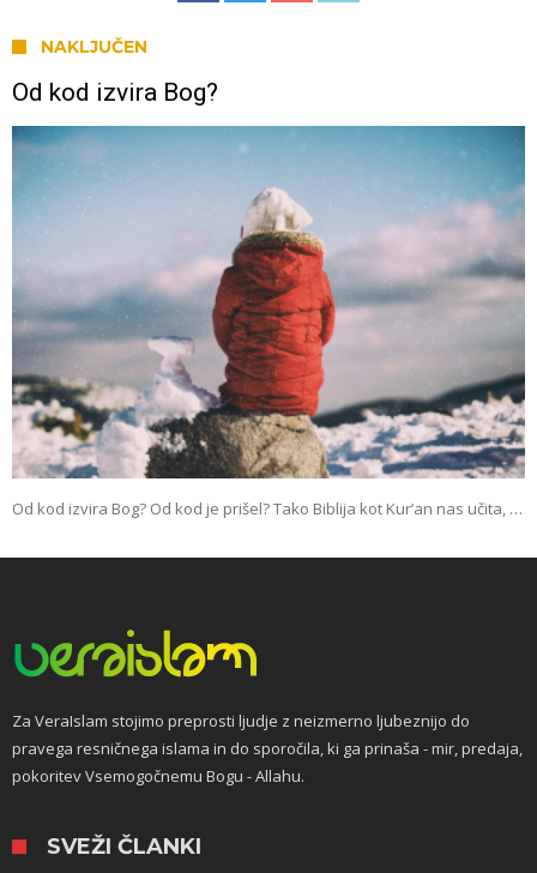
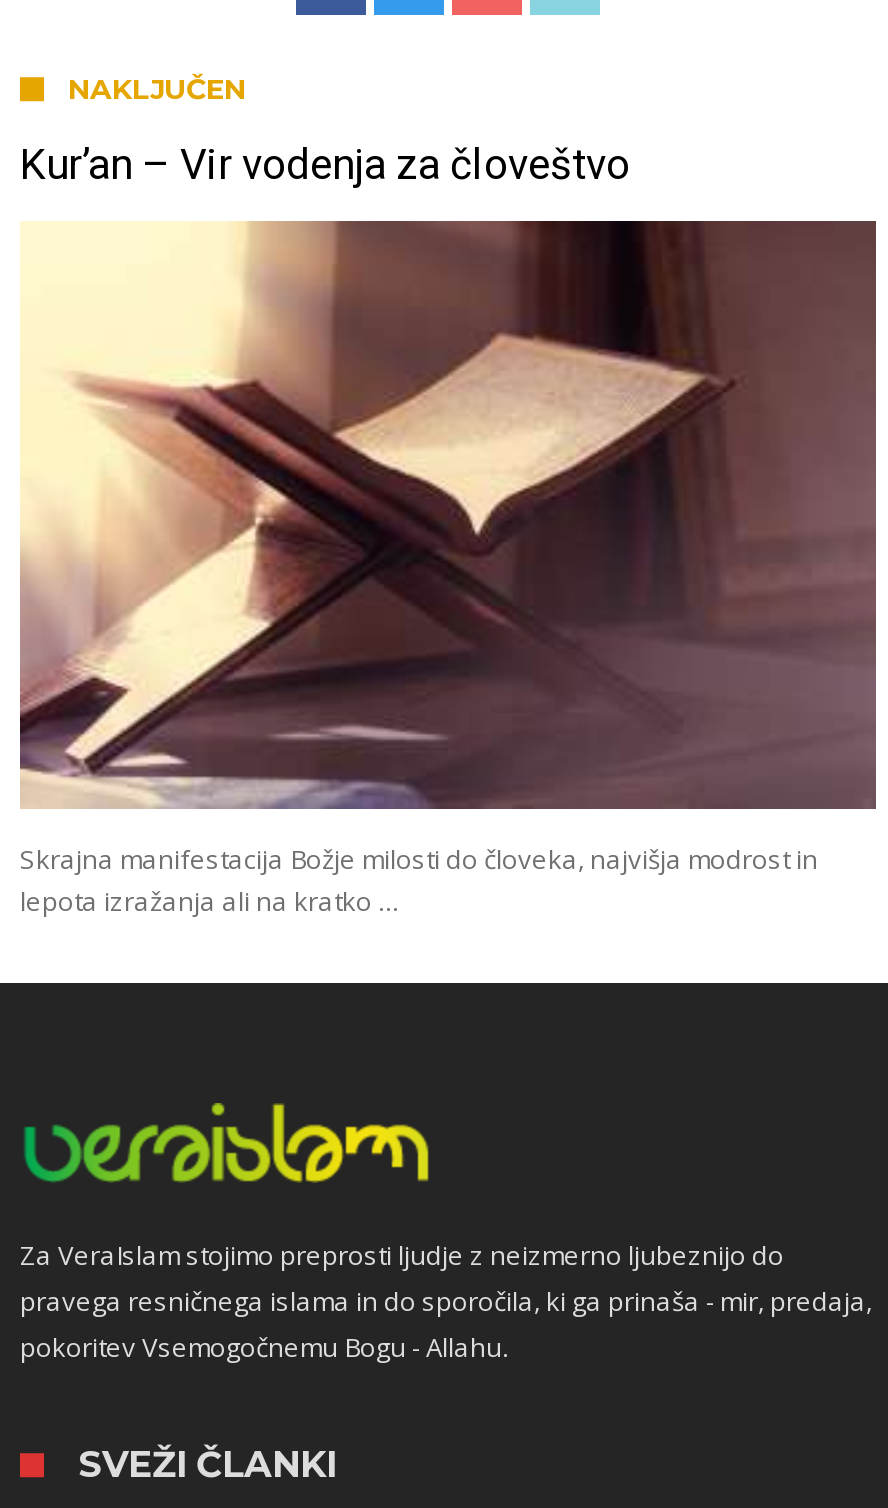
- Od kod izvira Bog?
+ Kur’an – Vir vodenja za človeštvo

- [image]
- Od kod izvira Bog? Od kod je prišel? Tako Biblija kot Kur’an nas učita, …
+ [image]
+ Skrajna manifestacija Božje milosti do človeka, najvišja modrost in
+ lepota izražanja ali na kratko …
